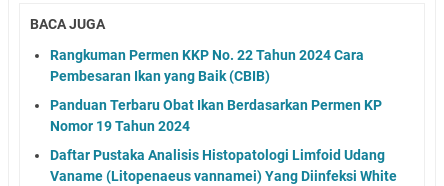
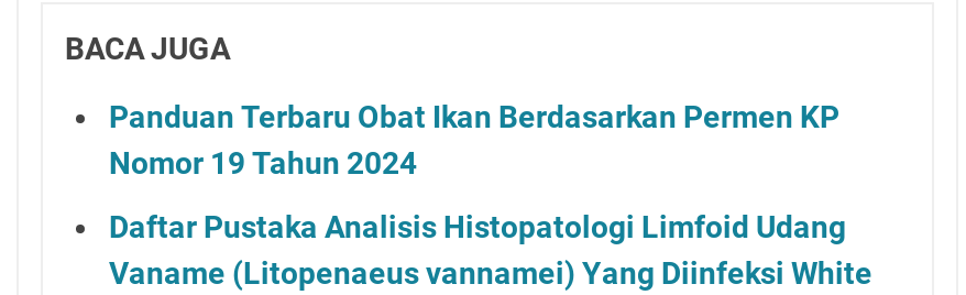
- Rangkuman Permen KKP No. 22 Tahun 2024 Cara
- Pembesaran Ikan yang Baik (CBIB)
